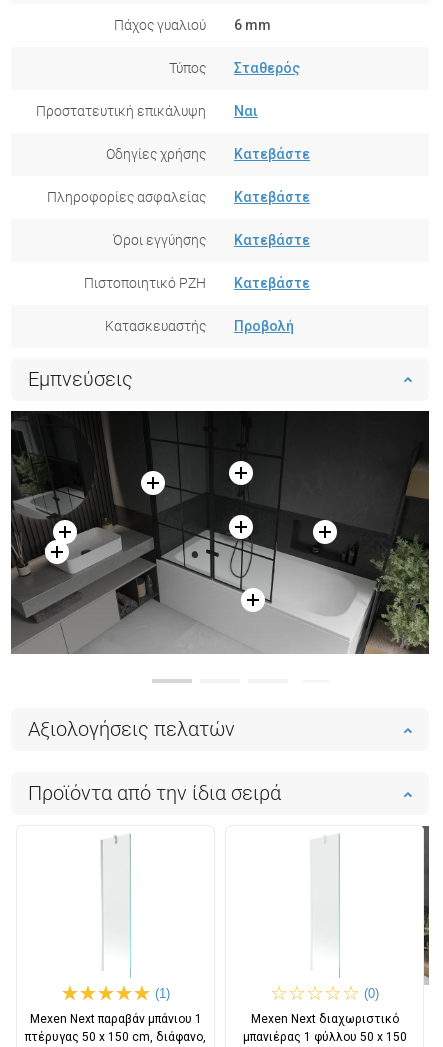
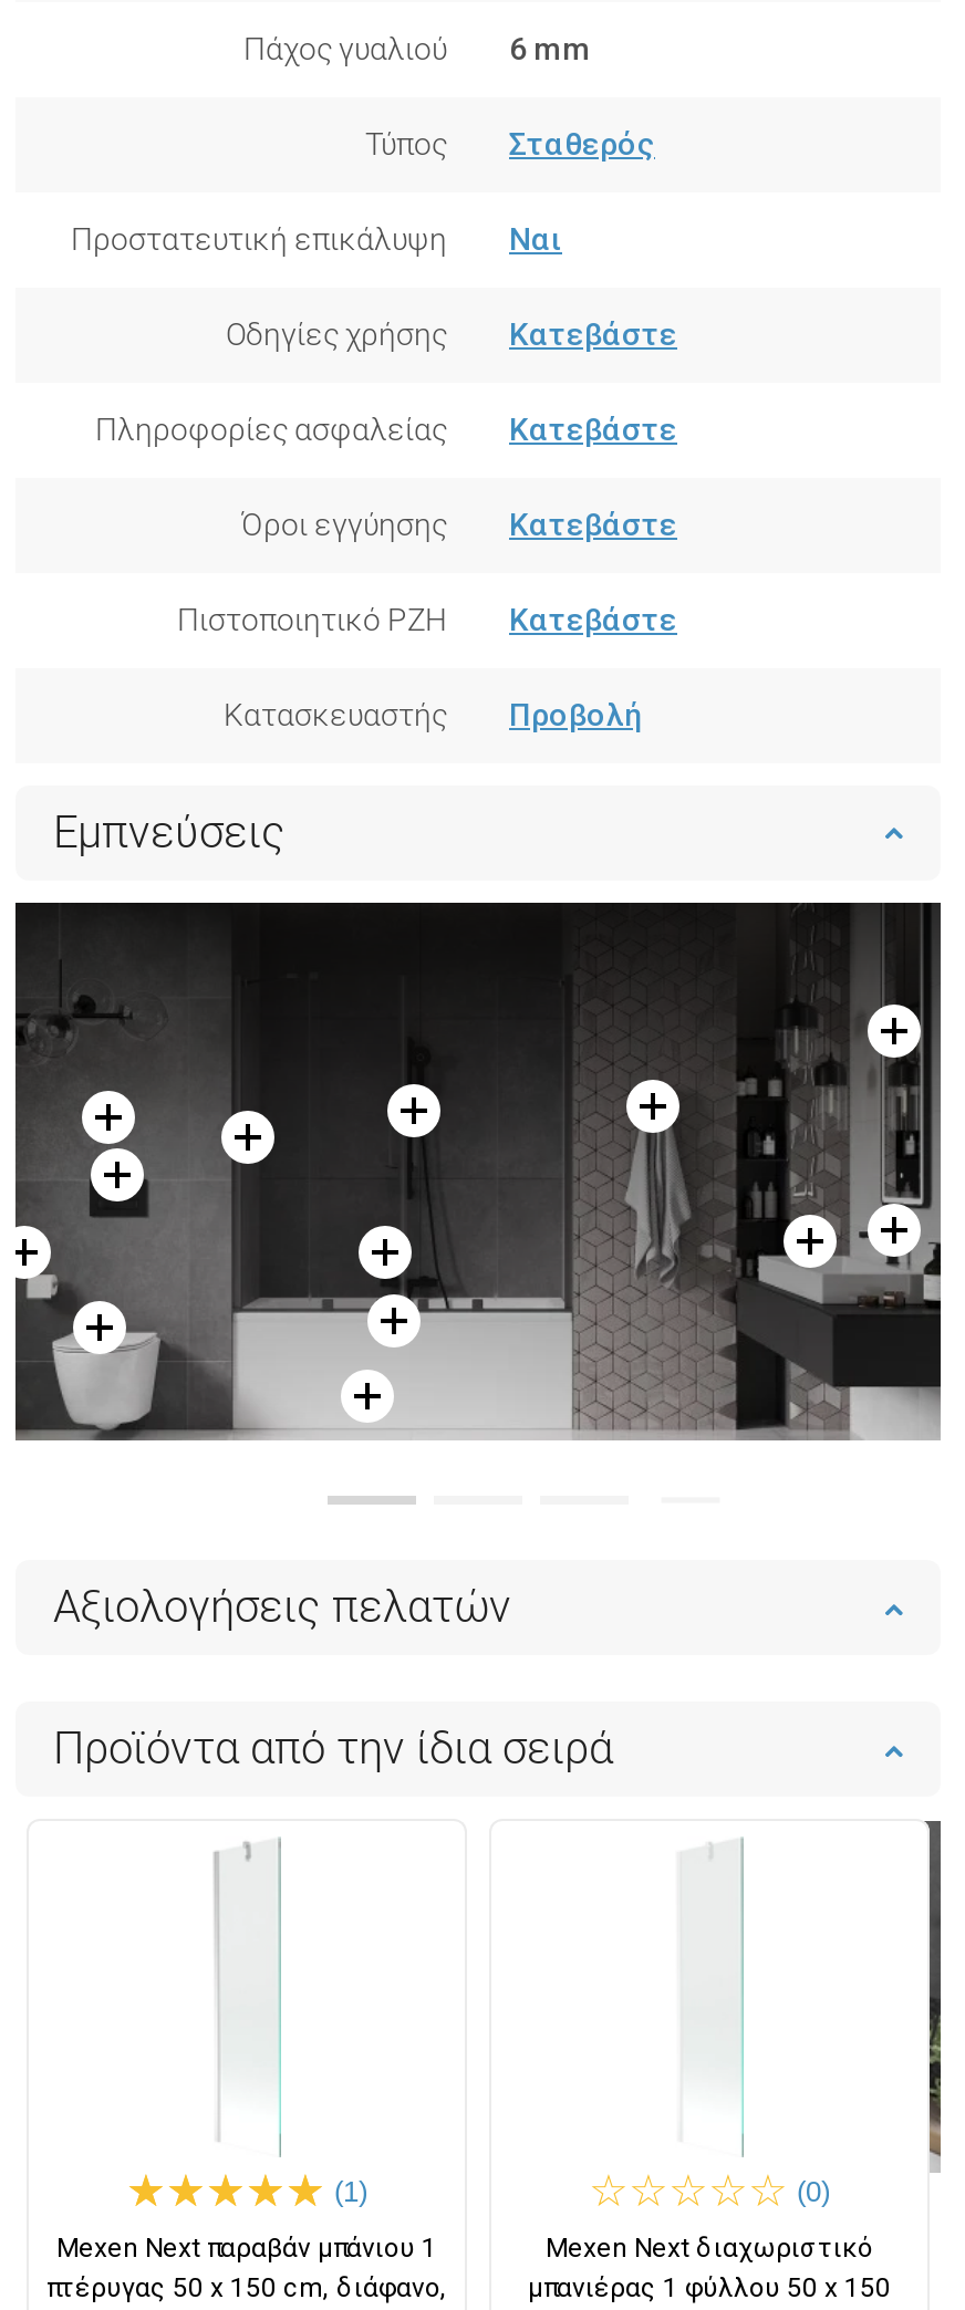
- [image]
+ [image]
